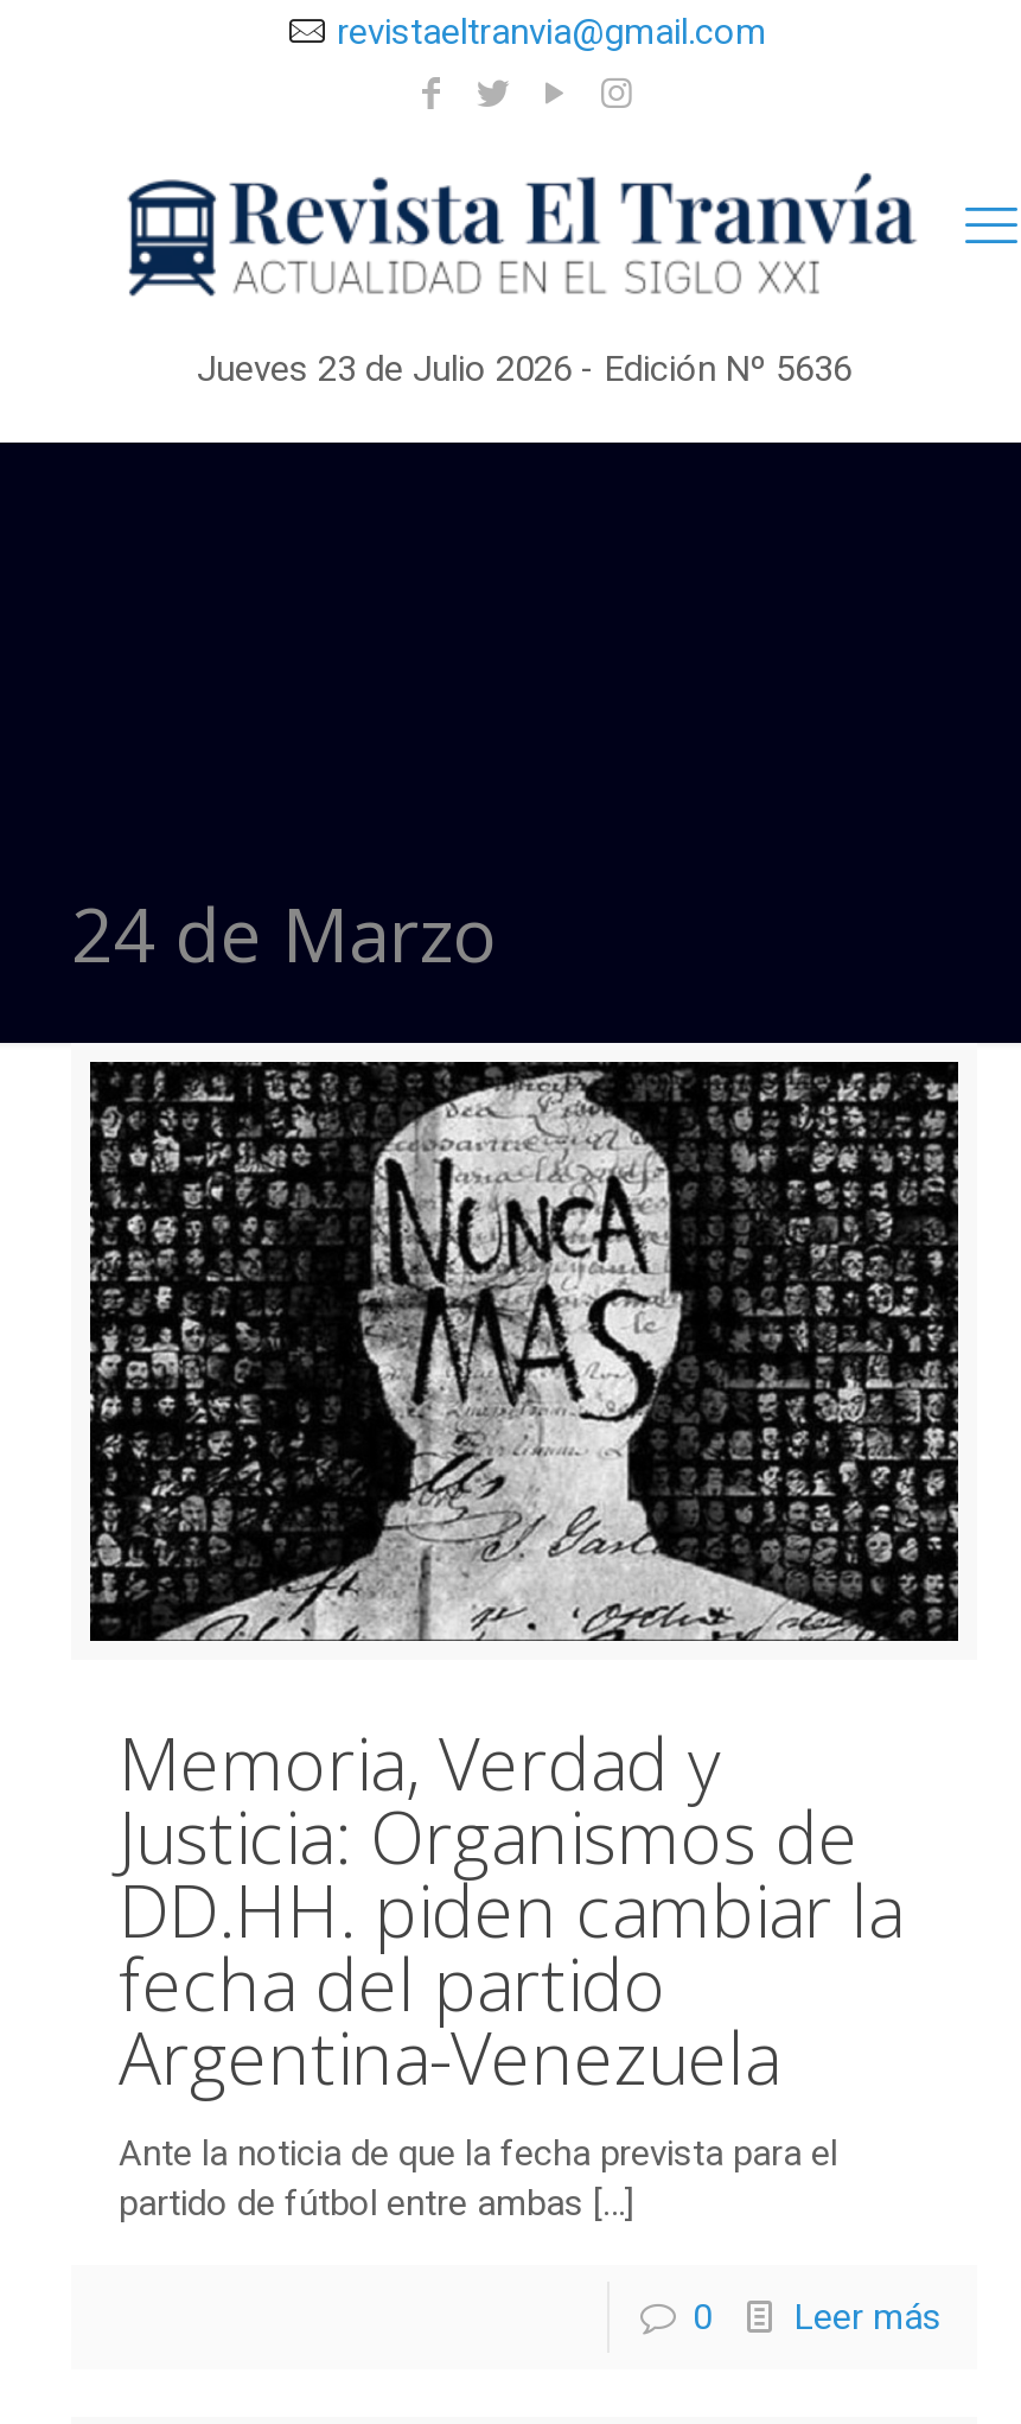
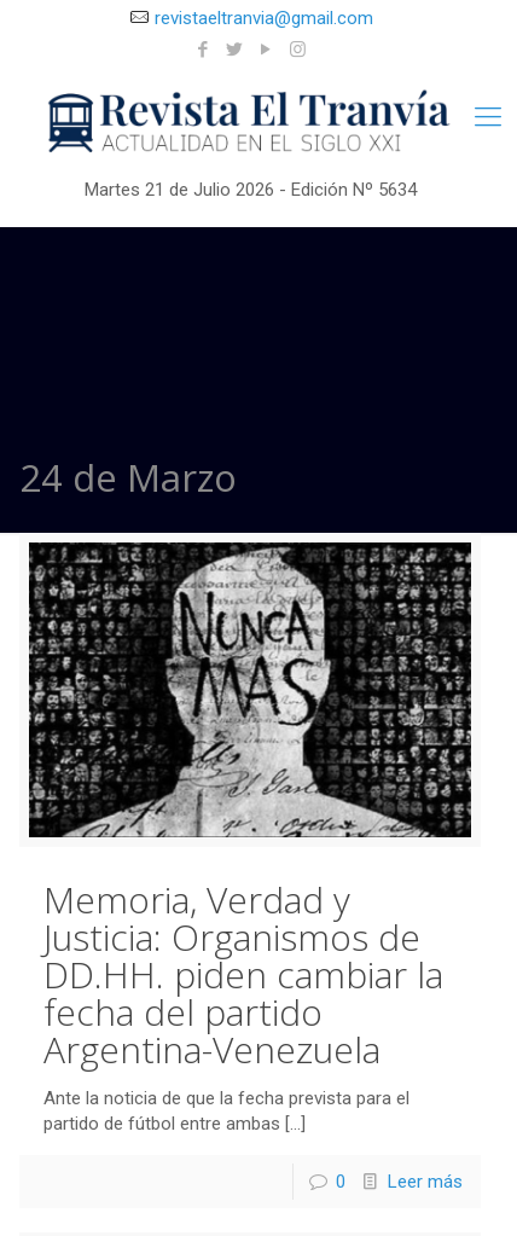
- Jueves 23 de Julio 2026 - Edición Nº 5636
+ Martes 21 de Julio 2026 - Edición Nº 5634
